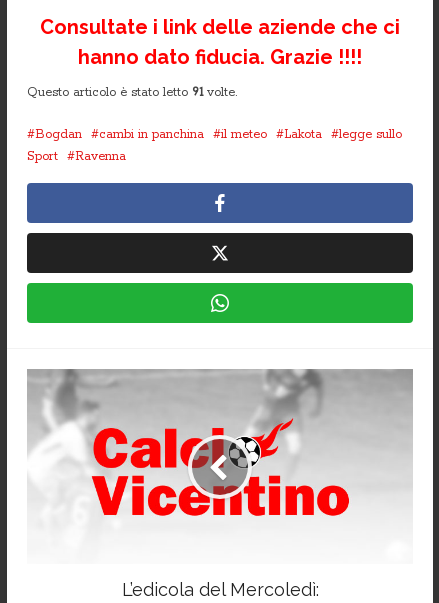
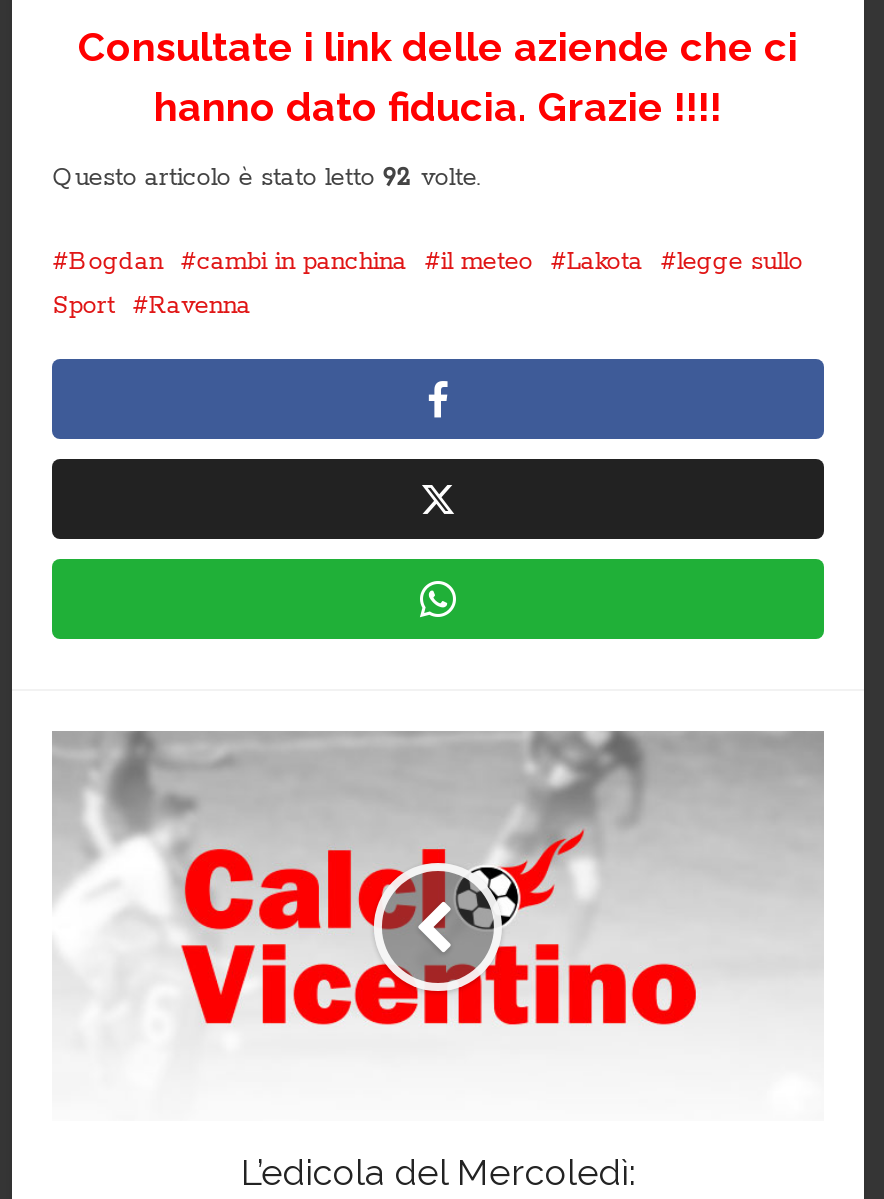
- Questo articolo è stato letto 91 volte.
+ Questo articolo è stato letto 92 volte.
